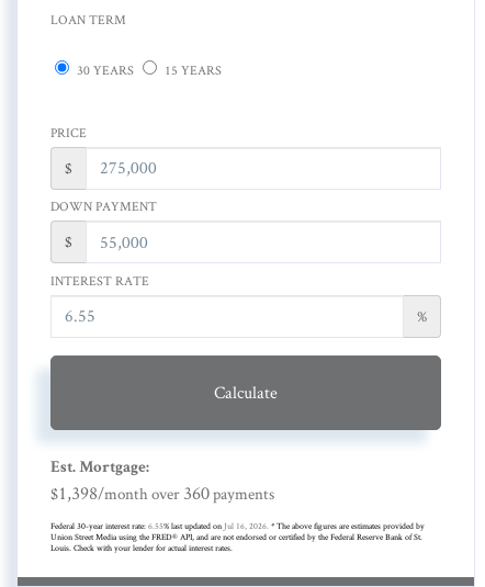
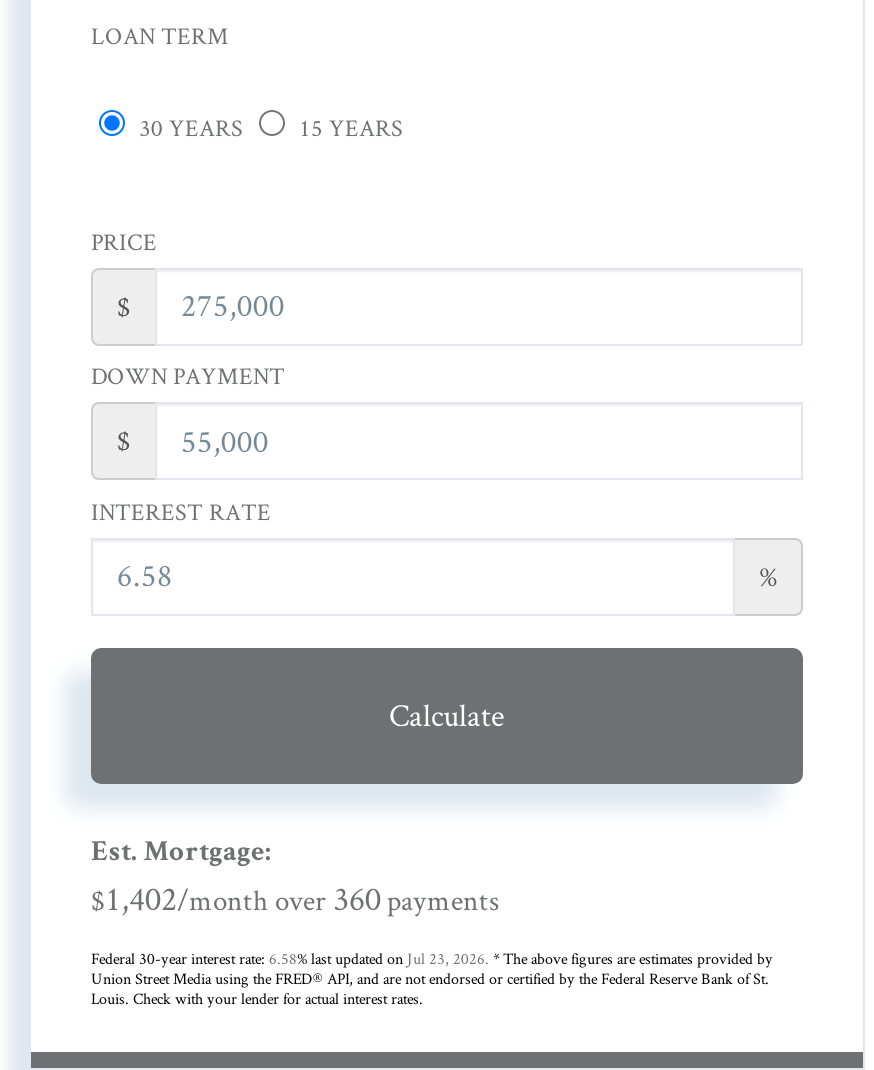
- $1,398/month over 360 payments
+ $1,402/month over 360 payments

- Federal 30-year interest rate: 6.55% last updated on Jul 16, 2026. * The above figures are estimates provided by
+ Federal 30-year interest rate: 6.58% last updated on Jul 23, 2026. * The above figures are estimates provided by
